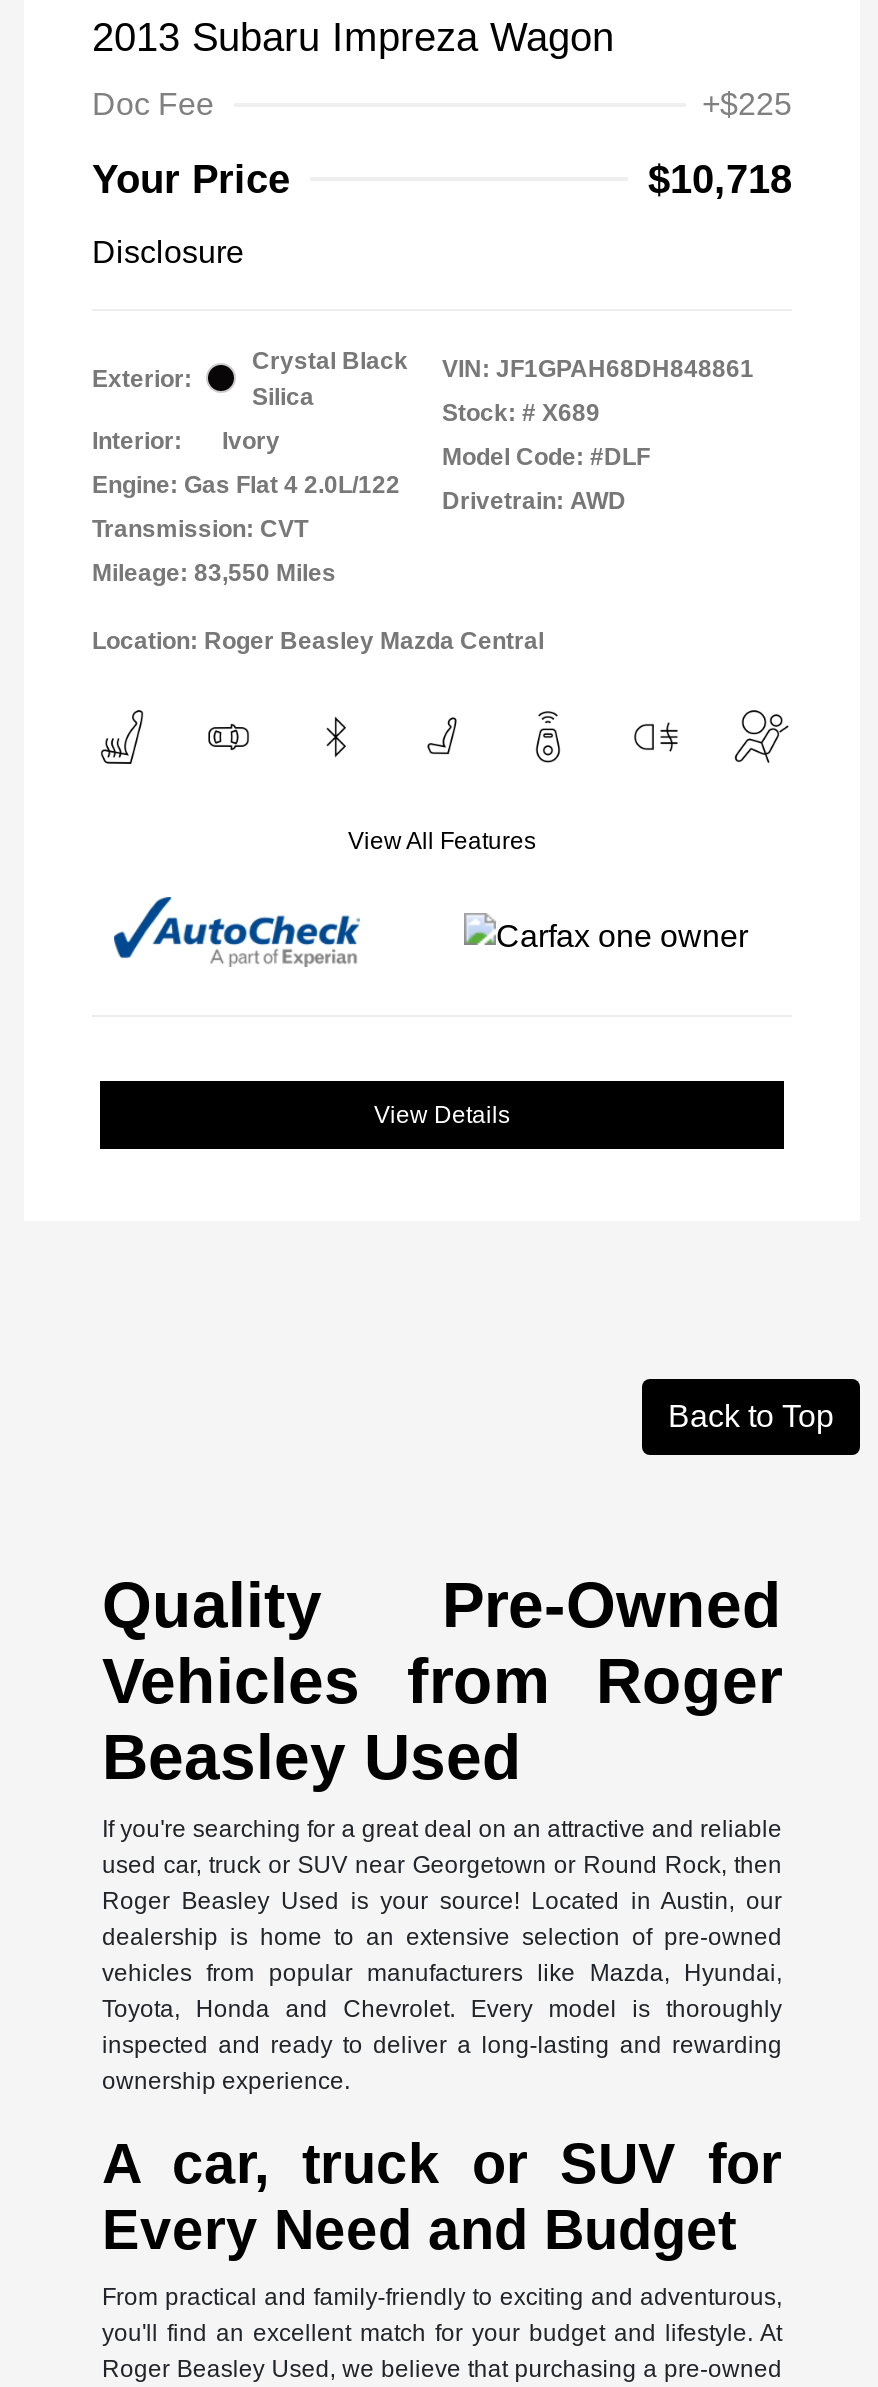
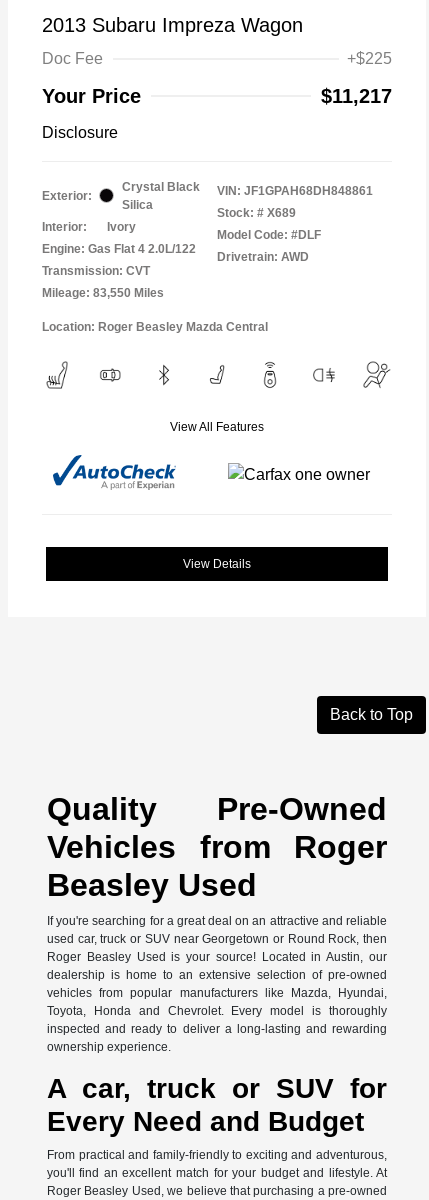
- $10,718
+ $11,217
